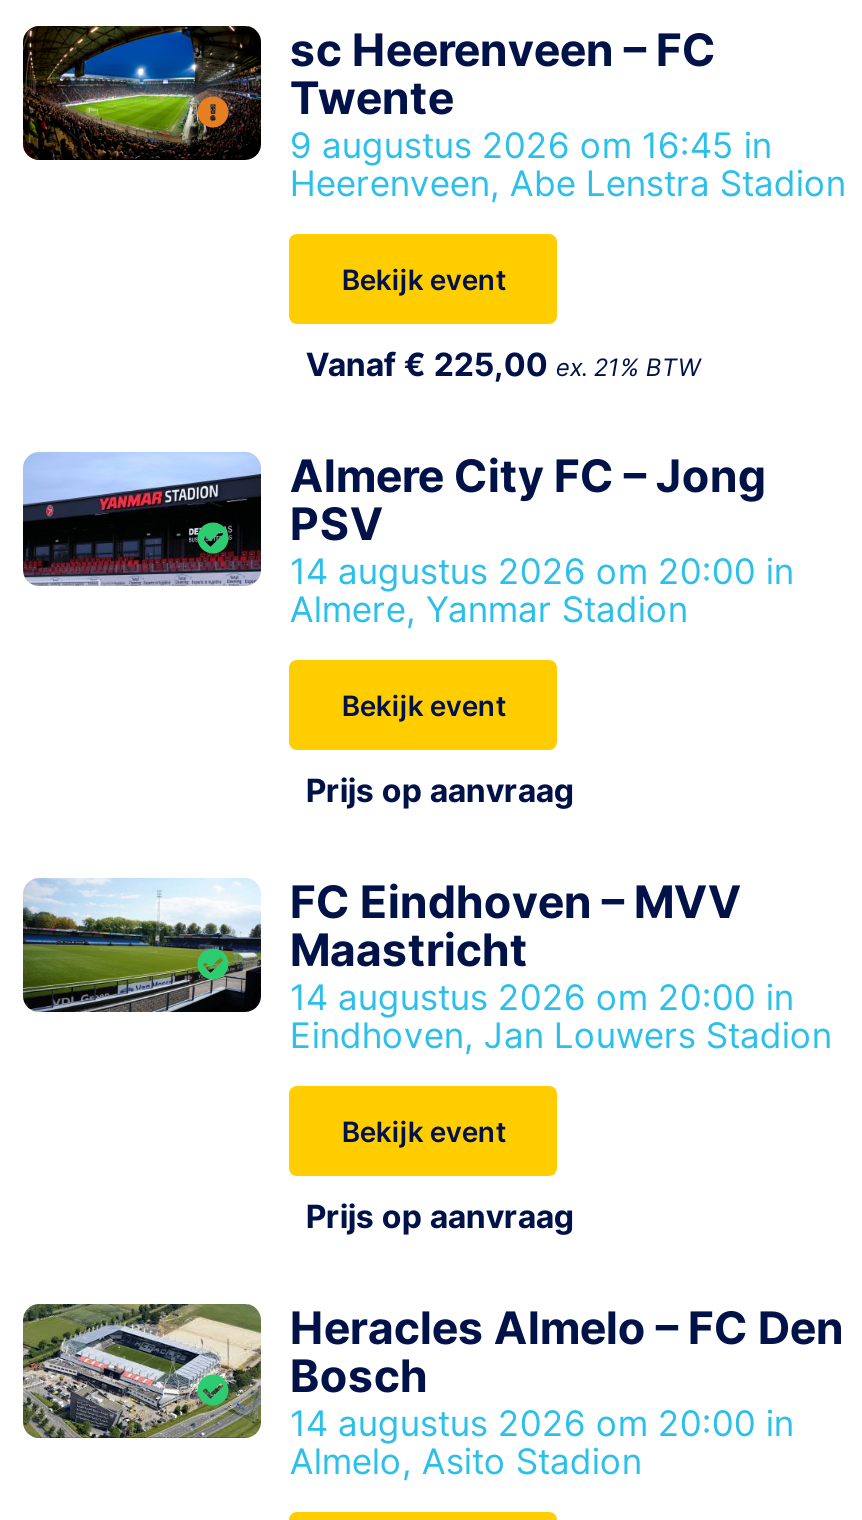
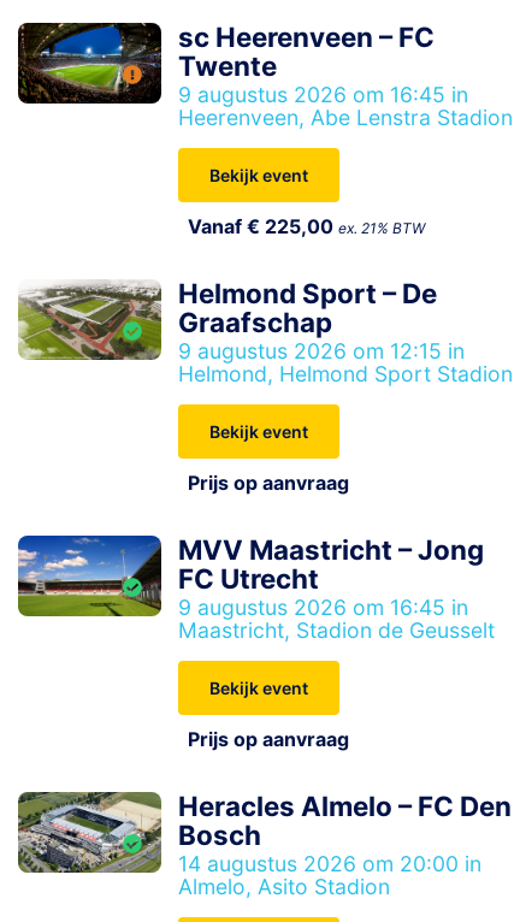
- [image]
- Almere City FC – Jong
- PSV
- 14 augustus 2026 om 20:00 in
- Almere, Yanmar Stadion
+ [image]
+ Helmond Sport – De
+ Graafschap
+ 9 augustus 2026 om 12:15 in
+ Helmond, Helmond Sport Stadion

- [image]
- FC Eindhoven – MVV
- Maastricht
- 14 augustus 2026 om 20:00 in
- Eindhoven, Jan Louwers Stadion
+ [image]
+ MVV Maastricht – Jong
+ FC Utrecht
+ 9 augustus 2026 om 16:45 in
+ Maastricht, Stadion de Geusselt
